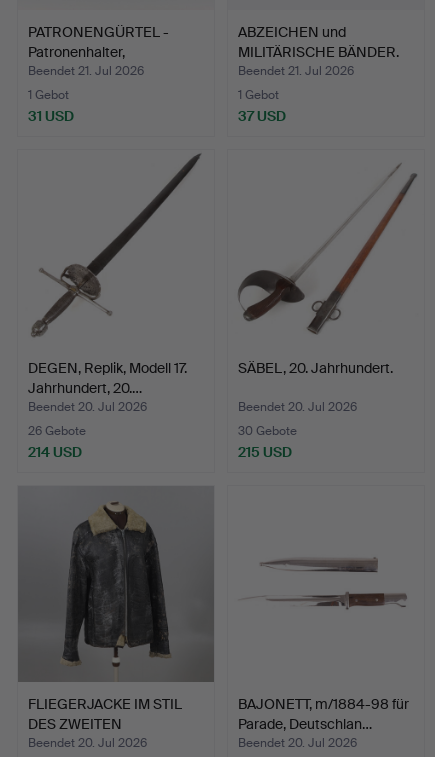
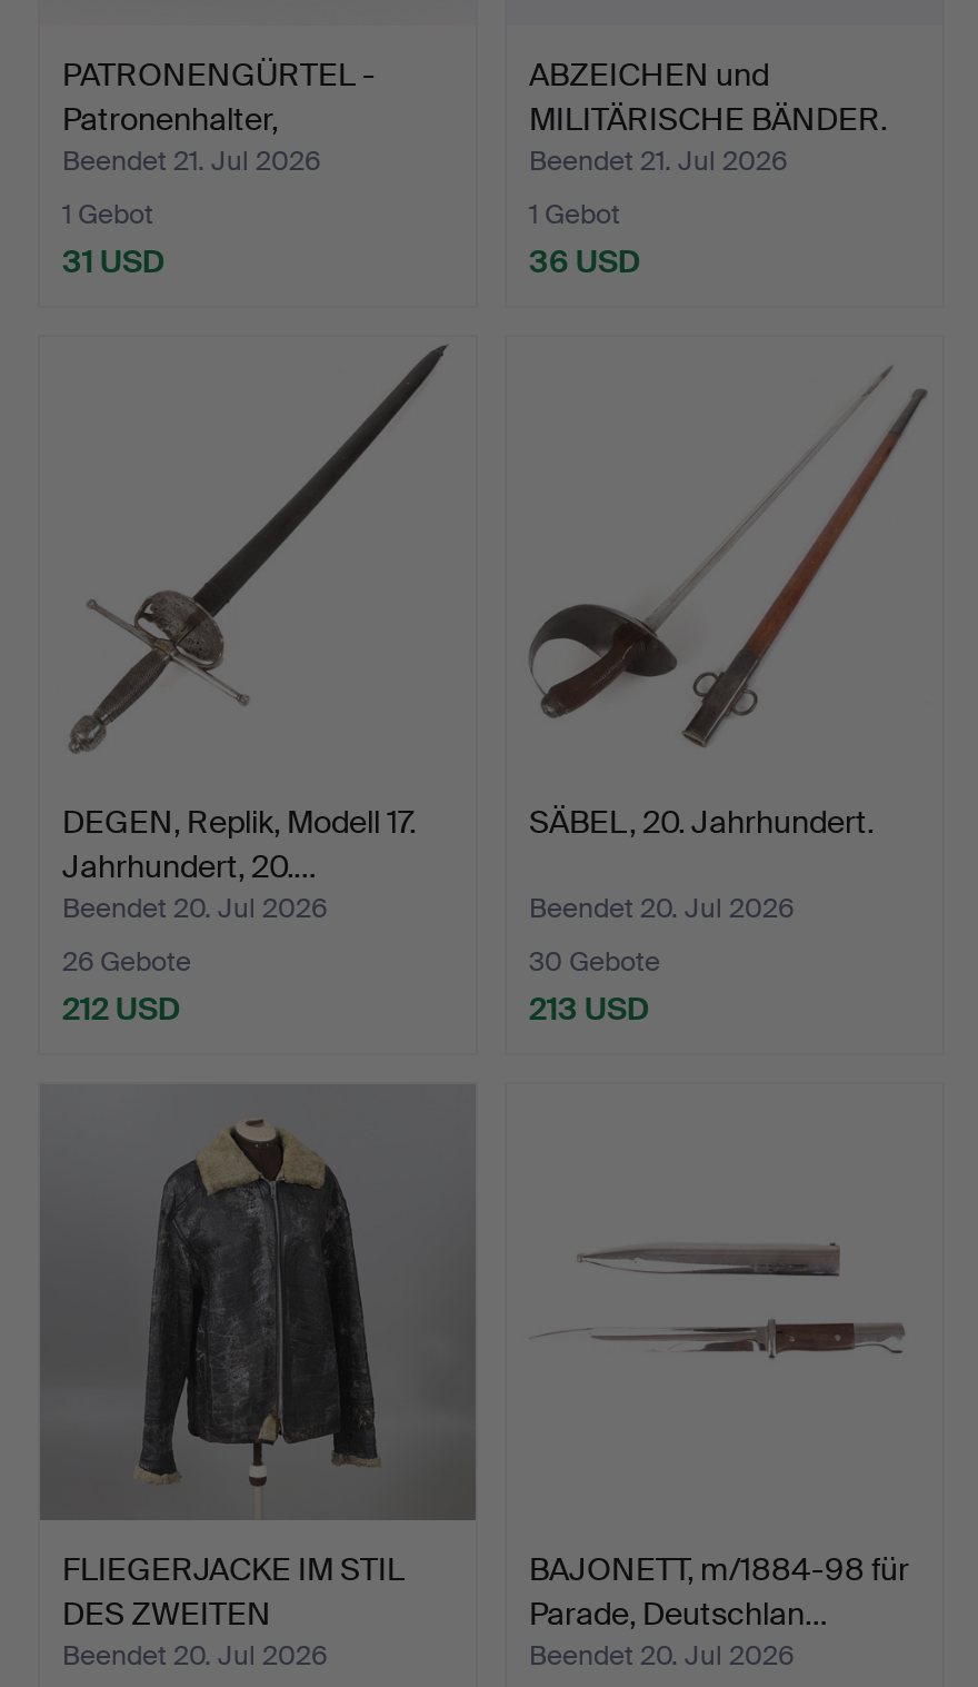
- 37 USD
+ 36 USD

- 214 USD
+ 212 USD

- 215 USD
+ 213 USD
